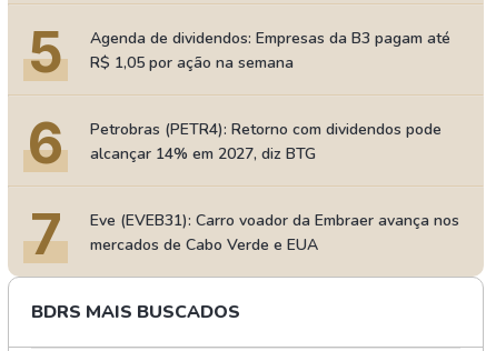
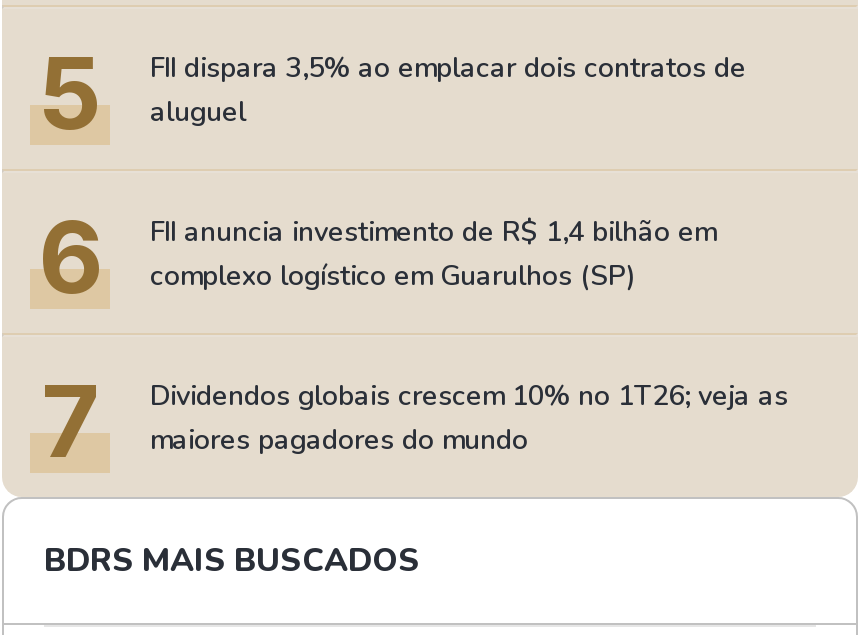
- Agenda de dividendos: Empresas da B3 pagam até
- R$ 1,05 por ação na semana
+ FII dispara 3,5% ao emplacar dois contratos de
+ aluguel

- Petrobras (PETR4): Retorno com dividendos pode
- alcançar 14% em 2027, diz BTG
+ FII anuncia investimento de R$ 1,4 bilhão em
+ complexo logístico em Guarulhos (SP)

- Eve (EVEB31): Carro voador da Embraer avança nos
- mercados de Cabo Verde e EUA
+ Dividendos globais crescem 10% no 1T26; veja as
+ maiores pagadores do mundo
